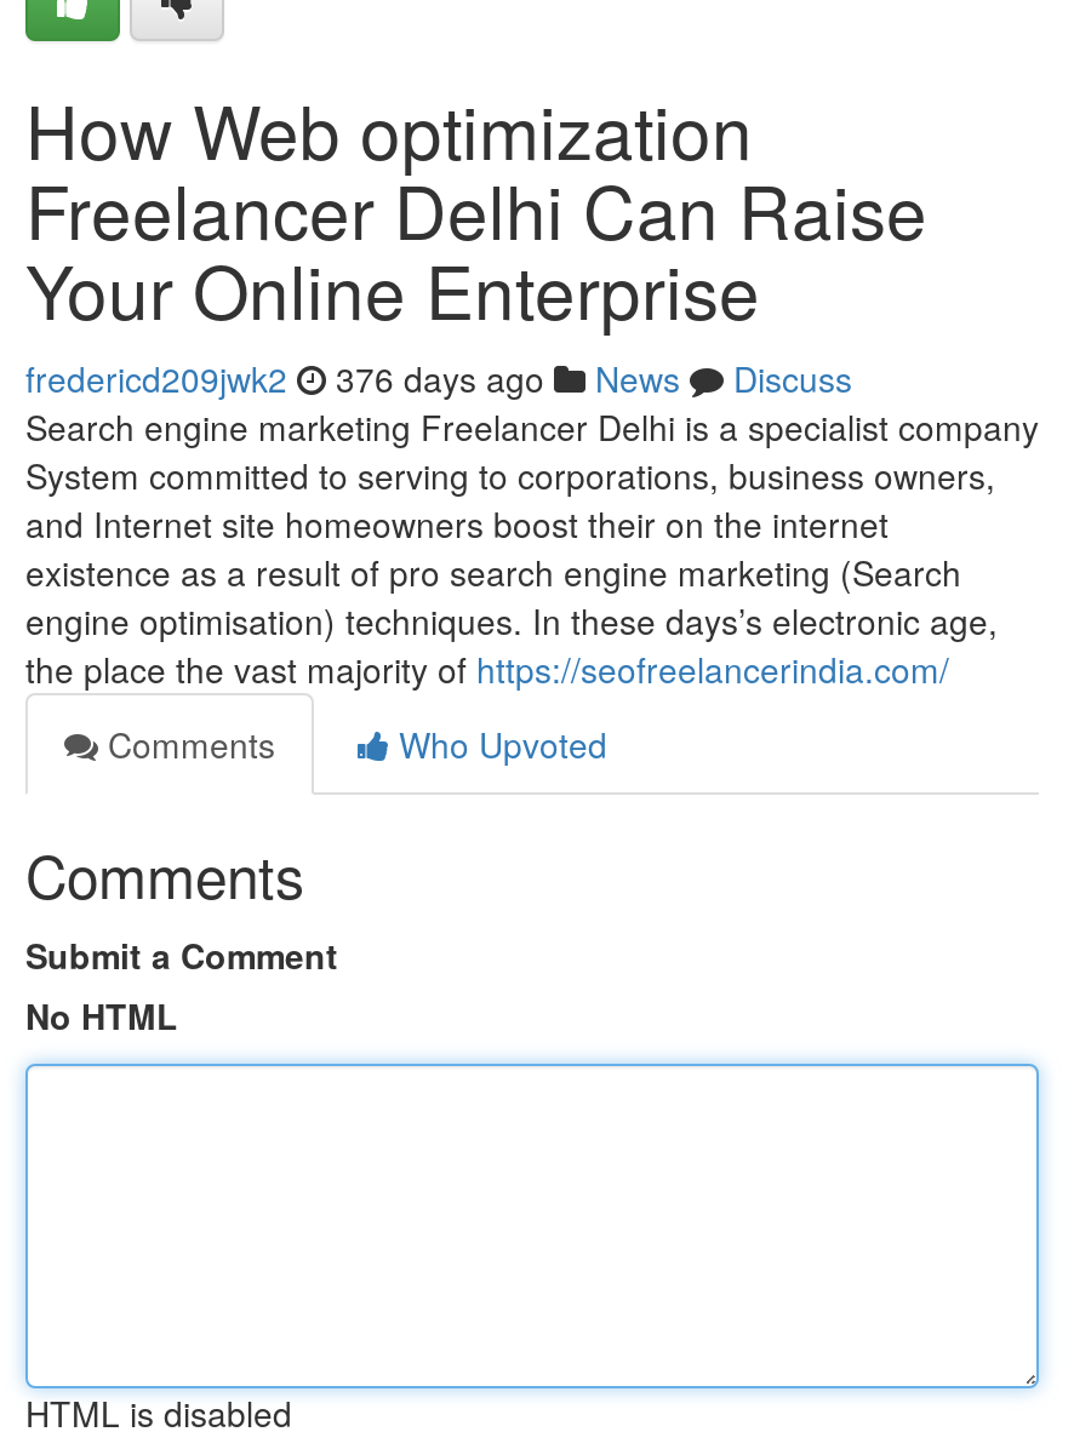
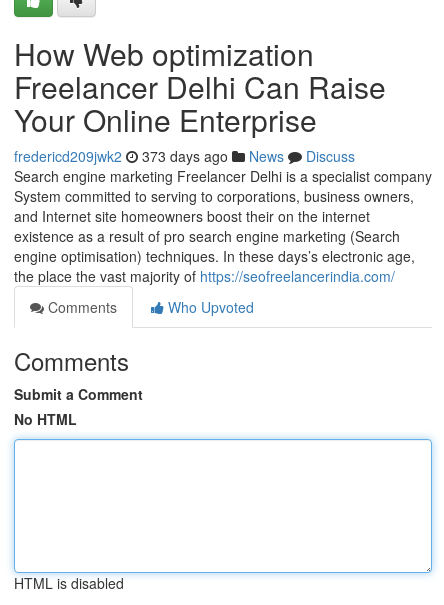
- fredericd209jwk2 376 days ago News Discuss
+ fredericd209jwk2 373 days ago News Discuss
